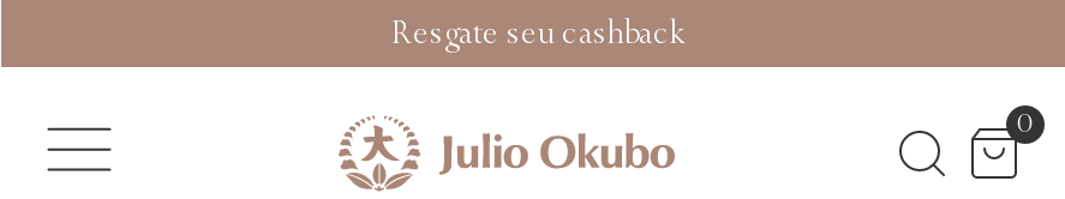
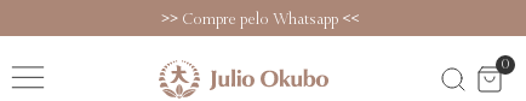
- Resgate seu cashback
+ >> Compre pelo Whatsapp <<
